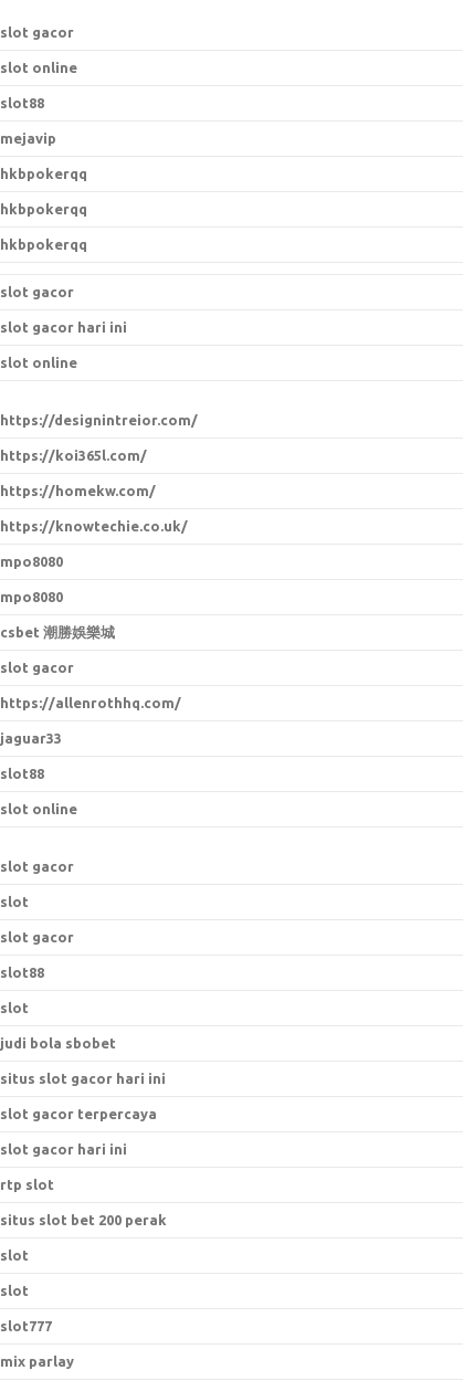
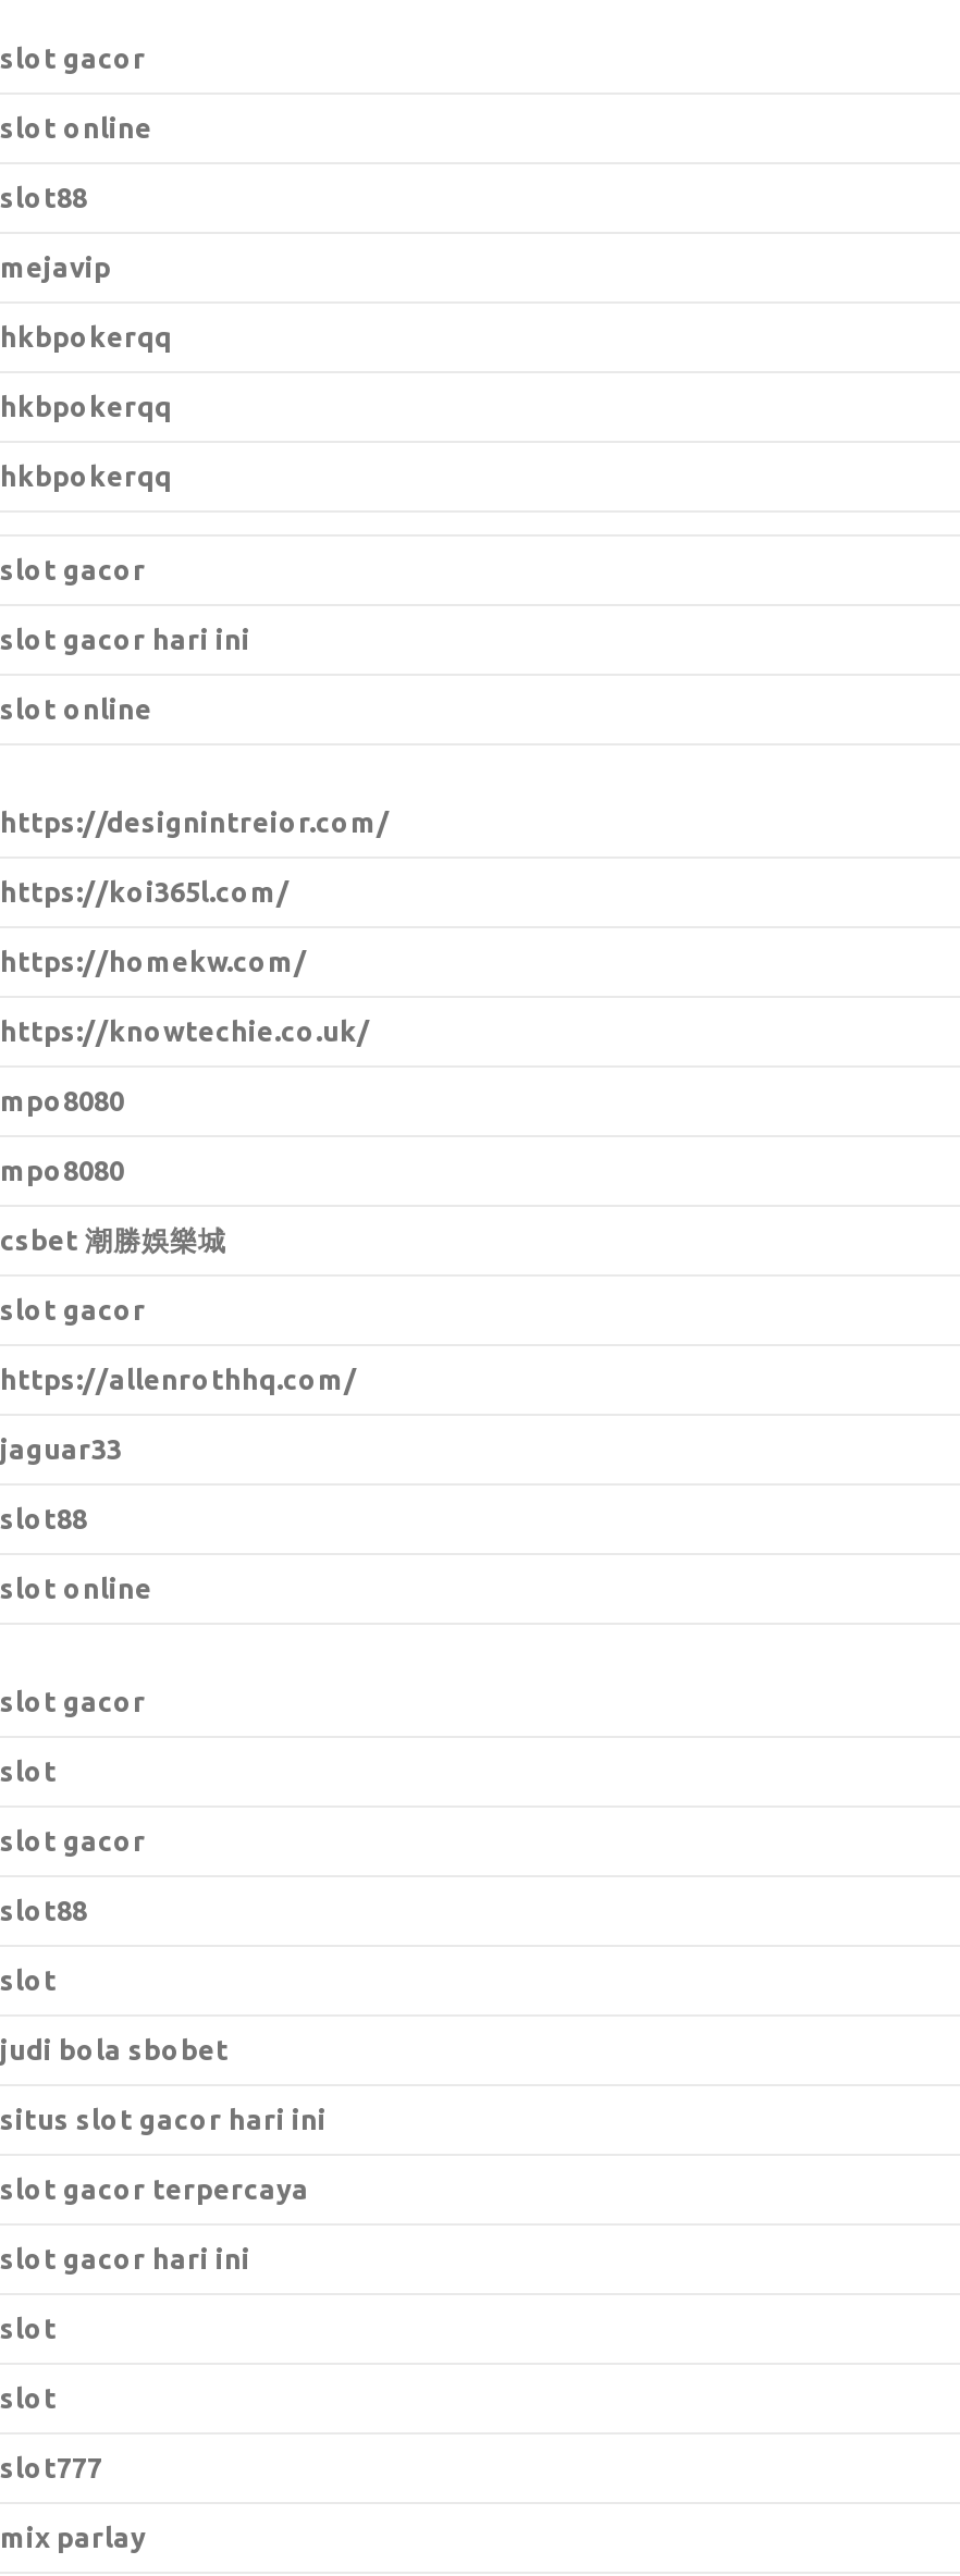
- rtp slot
- situs slot bet 200 perak
